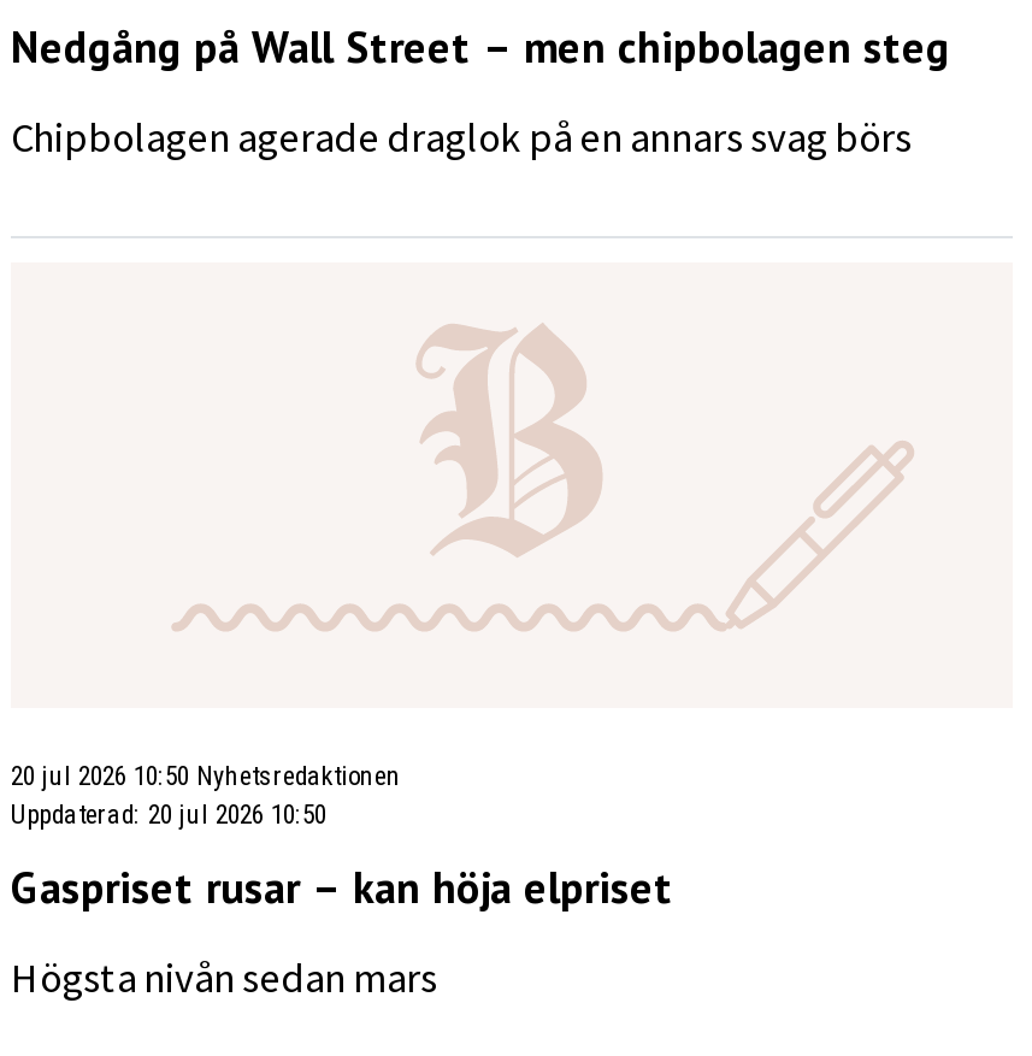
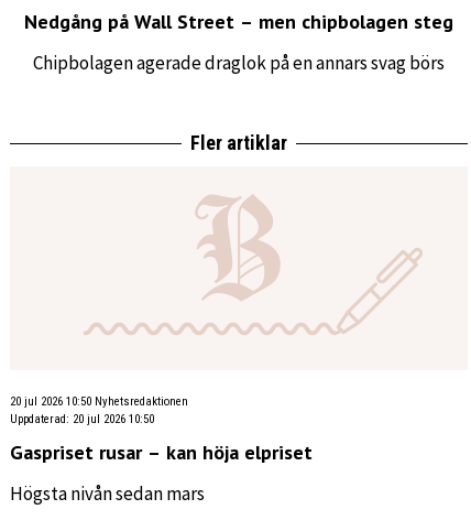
+ Fler artiklar
